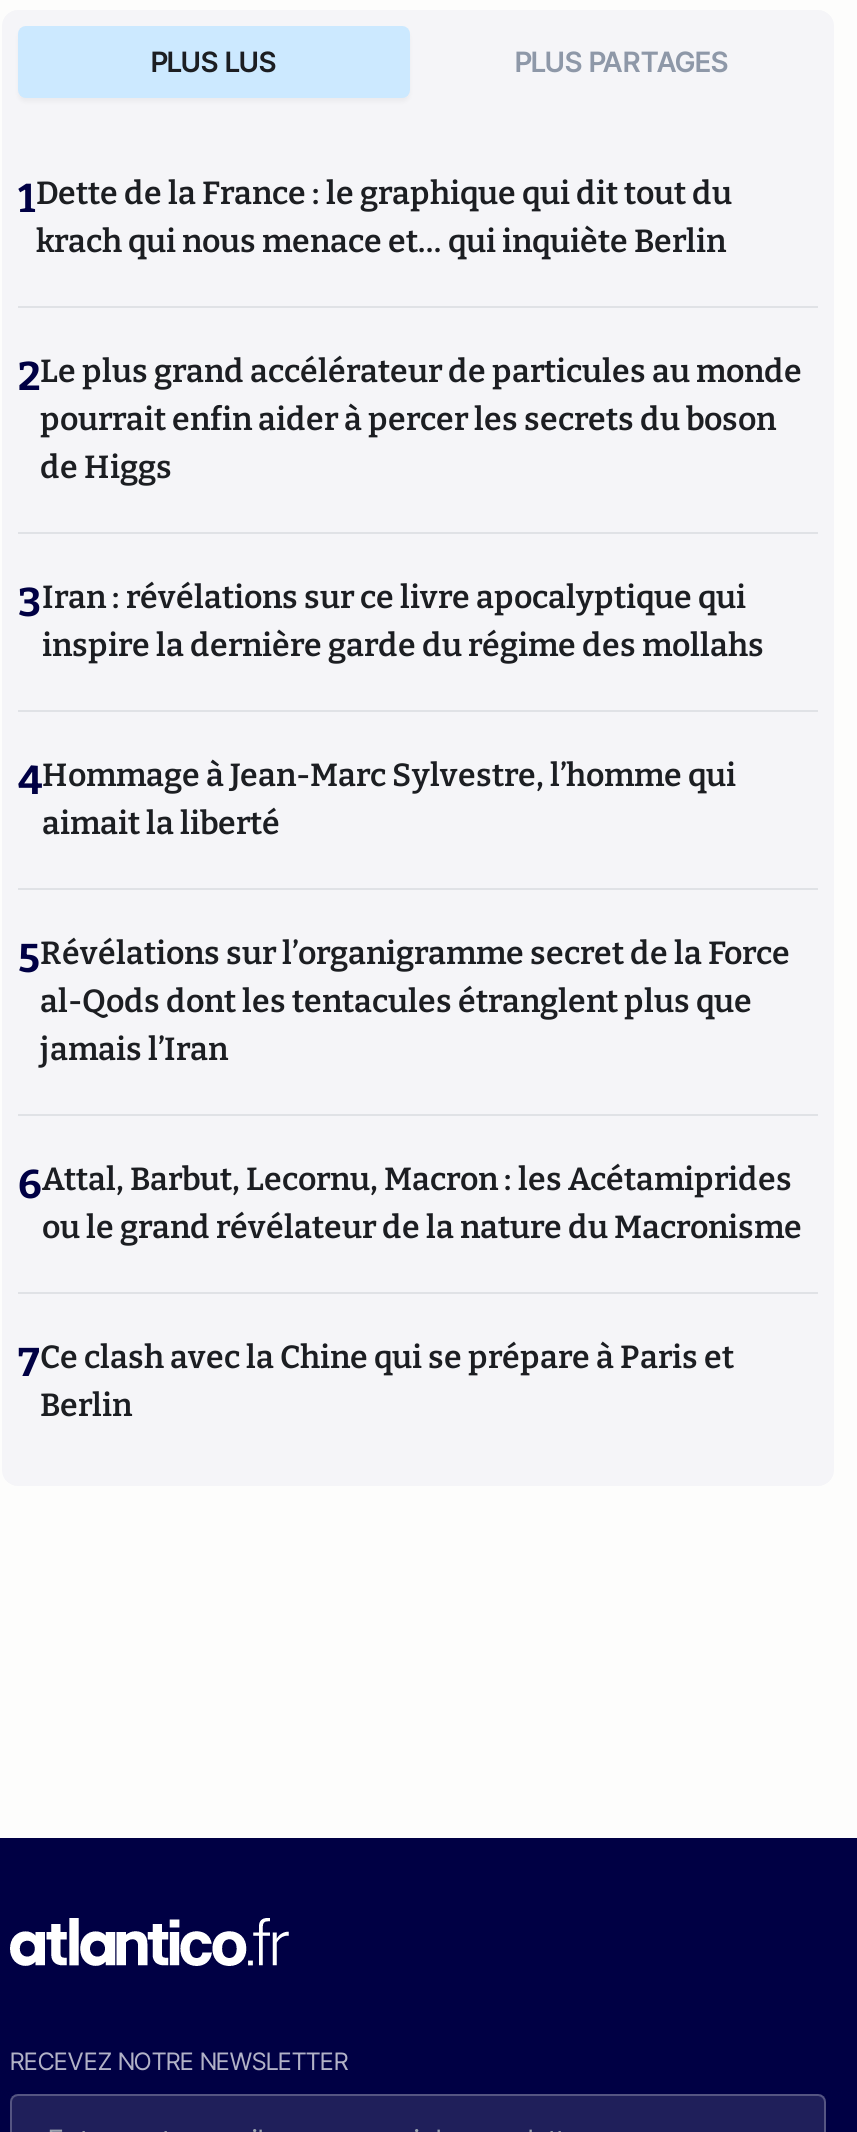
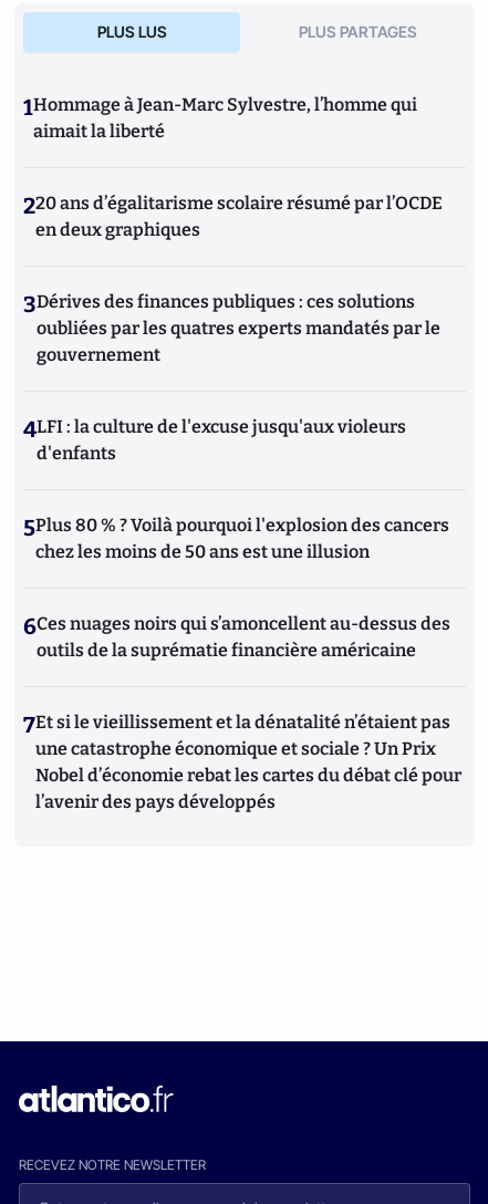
- 1Dette de la France : le graphique qui dit tout du
- krach qui nous menace et… qui inquiète Berlin
- 2Le plus grand accélérateur de particules au monde
- pourrait enfin aider à percer les secrets du boson
- de Higgs
- 3Iran : révélations sur ce livre apocalyptique qui
- inspire la dernière garde du régime des mollahs
- 4Hommage à Jean-Marc Sylvestre, l’homme qui
+ 1Hommage à Jean-Marc Sylvestre, l’homme qui

moved up: aimait la liberté

- 5Révélations sur l’organigramme secret de la Force
- al-Qods dont les tentacules étranglent plus que
- jamais l’Iran
- 6Attal, Barbut, Lecornu, Macron : les Acétamiprides
- ou le grand révélateur de la nature du Macronisme
- 7Ce clash avec la Chine qui se prépare à Paris et
- Berlin
+ 220 ans d’égalitarisme scolaire résumé par l’OCDE
+ en deux graphiques
+ 3Dérives des finances publiques : ces solutions
+ oubliées par les quatres experts mandatés par le
+ gouvernement
+ 4LFI : la culture de l'excuse jusqu'aux violeurs
+ d'enfants
+ 5Plus 80 % ? Voilà pourquoi l'explosion des cancers
+ chez les moins de 50 ans est une illusion
+ 6Ces nuages noirs qui s’amoncellent au-dessus des
+ outils de la suprématie financière américaine
+ 7Et si le vieillissement et la dénatalité n’étaient pas
+ une catastrophe économique et sociale ? Un Prix
+ Nobel d’économie rebat les cartes du débat clé pour
+ l’avenir des pays développés
